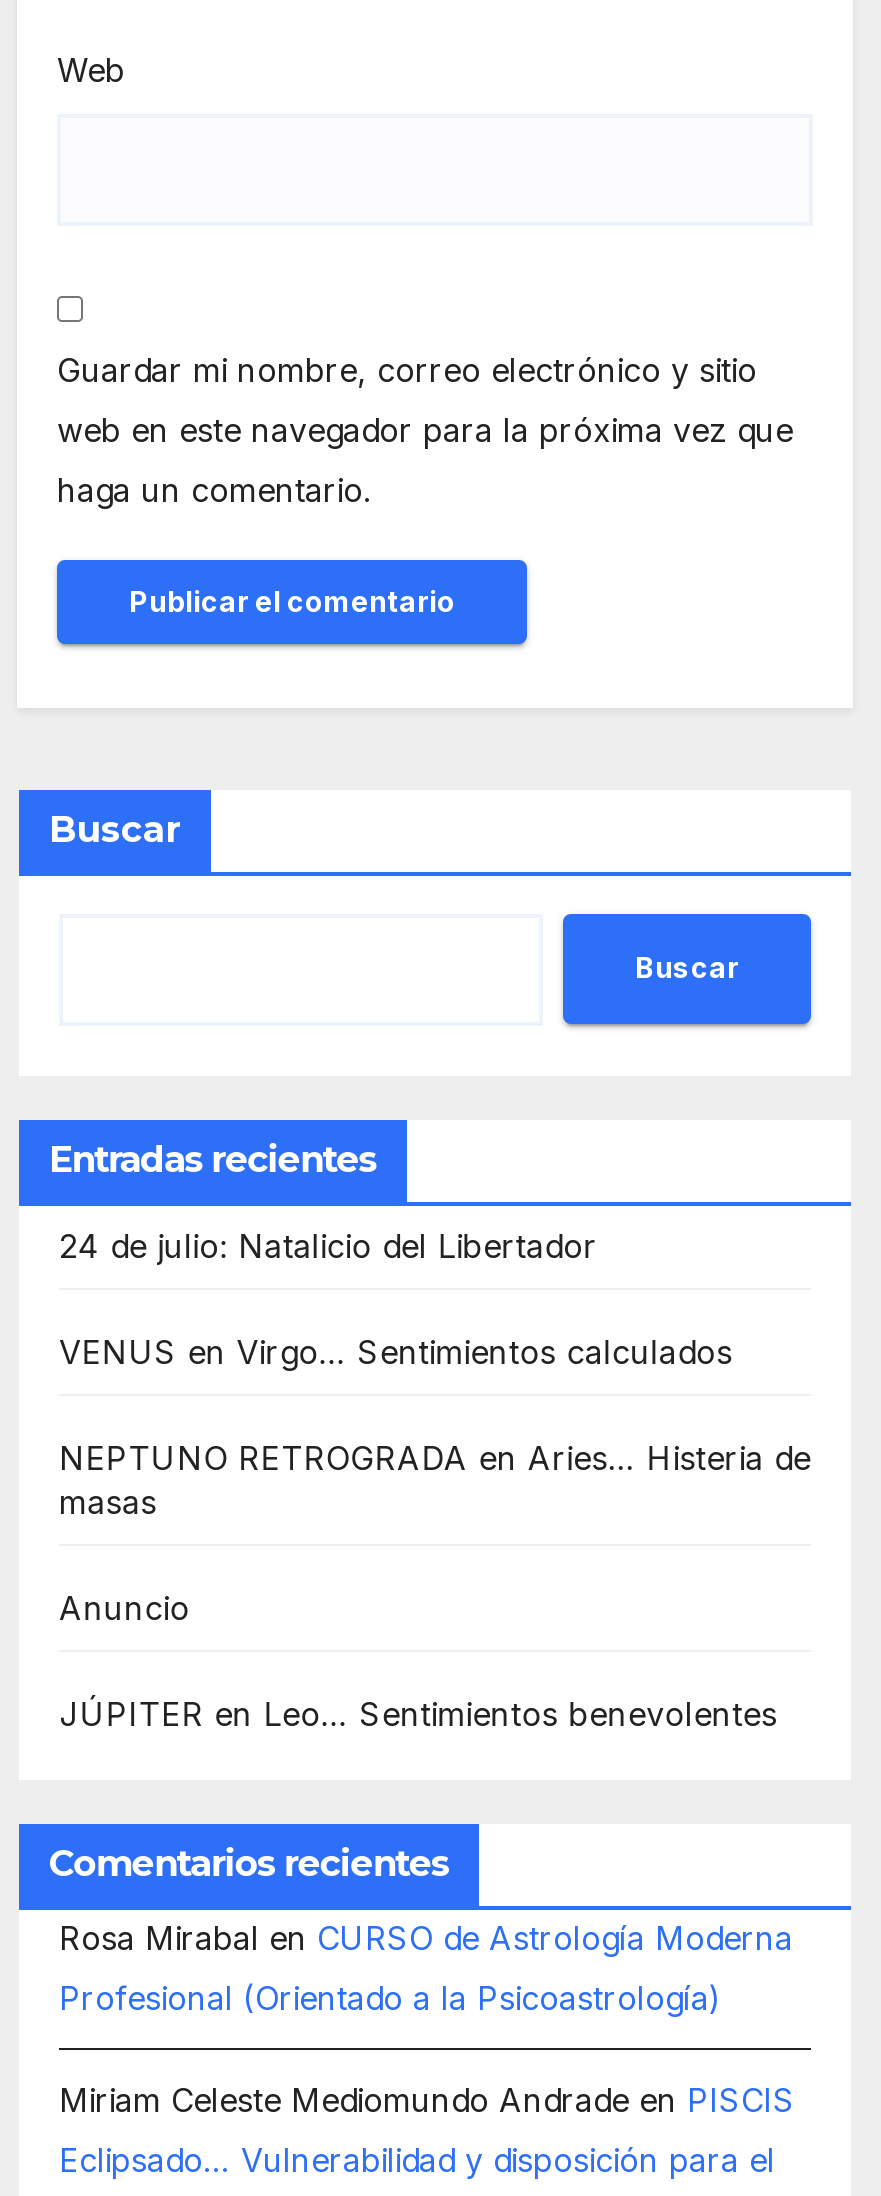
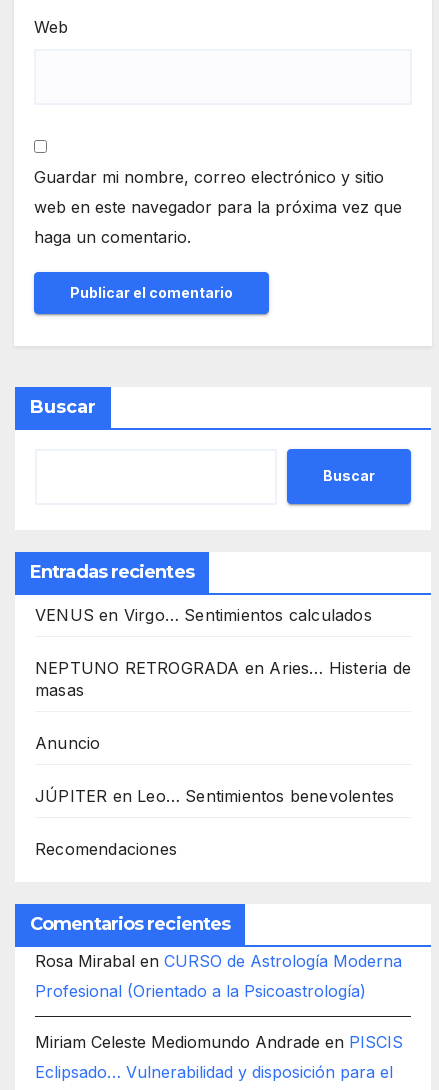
- 24 de julio: Natalicio del Libertador

moved up: VENUS en Virgo… Sentimientos calculados | NEPTUNO RETROGRADA en Aries… Histeria de | masas | Anuncio | JÚPITER en Leo… Sentimientos benevolentes

+ Recomendaciones
